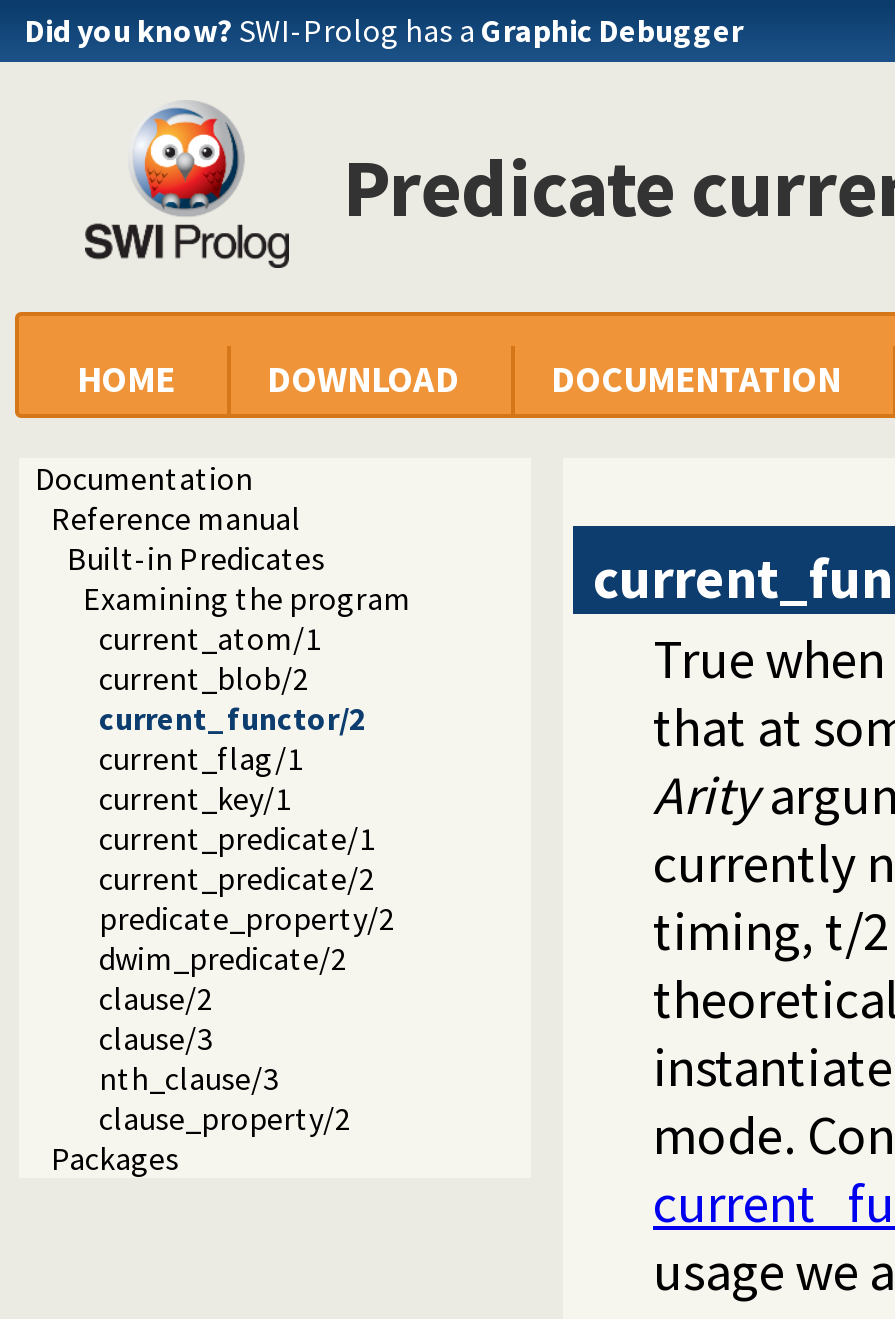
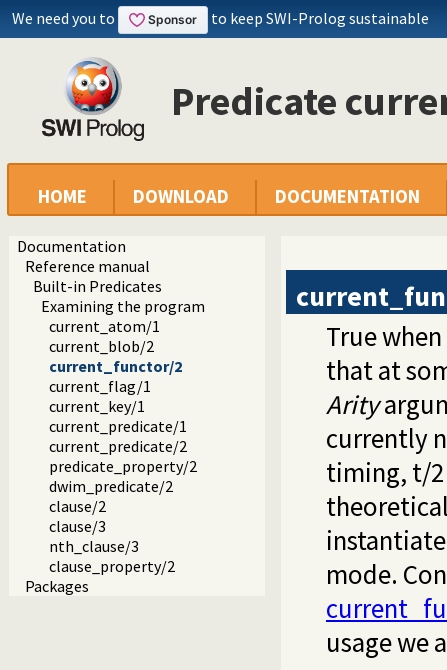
- Did you know? SWI-Prolog has a Graphic Debugger
+ We need you to
+ to keep SWI-Prolog sustainable
